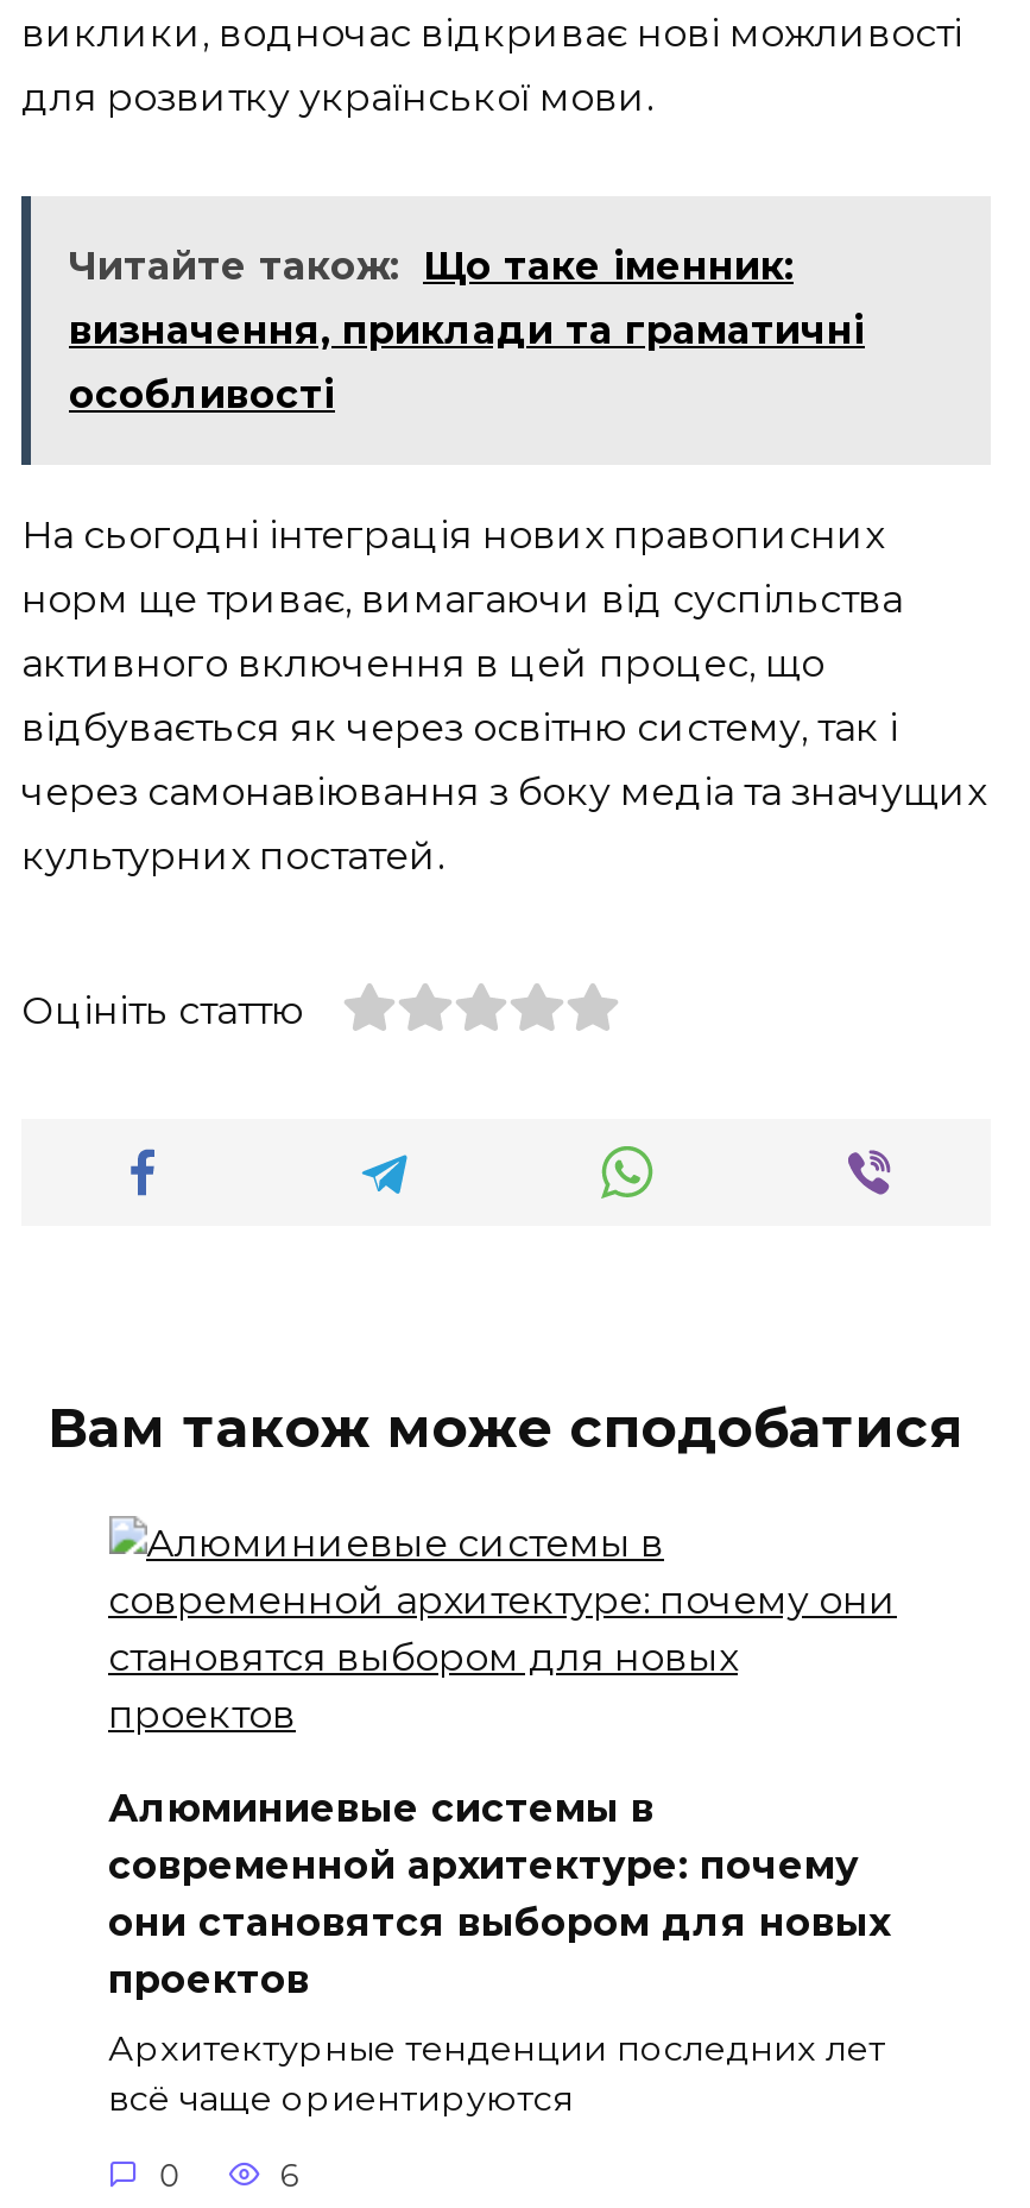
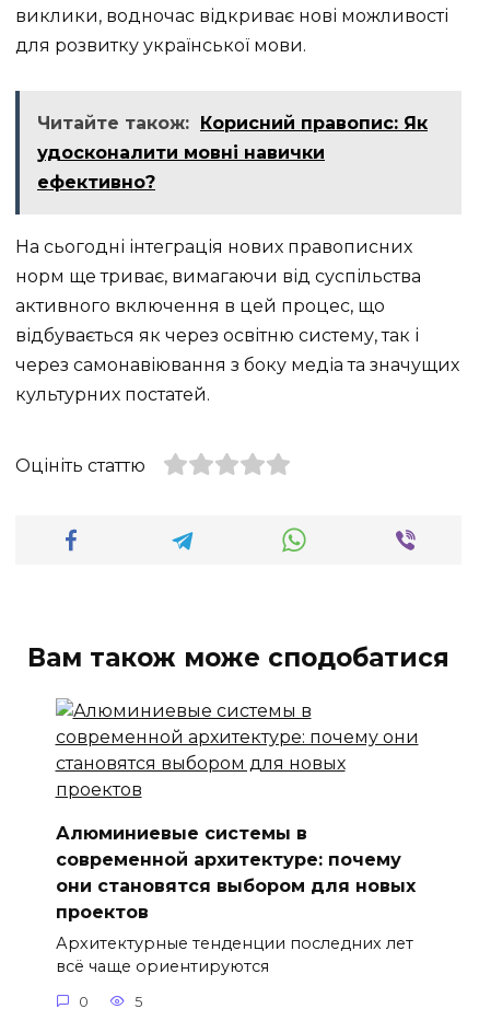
- Читайте також: Що таке іменник:
- визначення, приклади та граматичні
- особливості
+ Читайте також: Корисний правопис: Як
+ удосконалити мовні навички
+ ефективно?

- 6
+ 5
